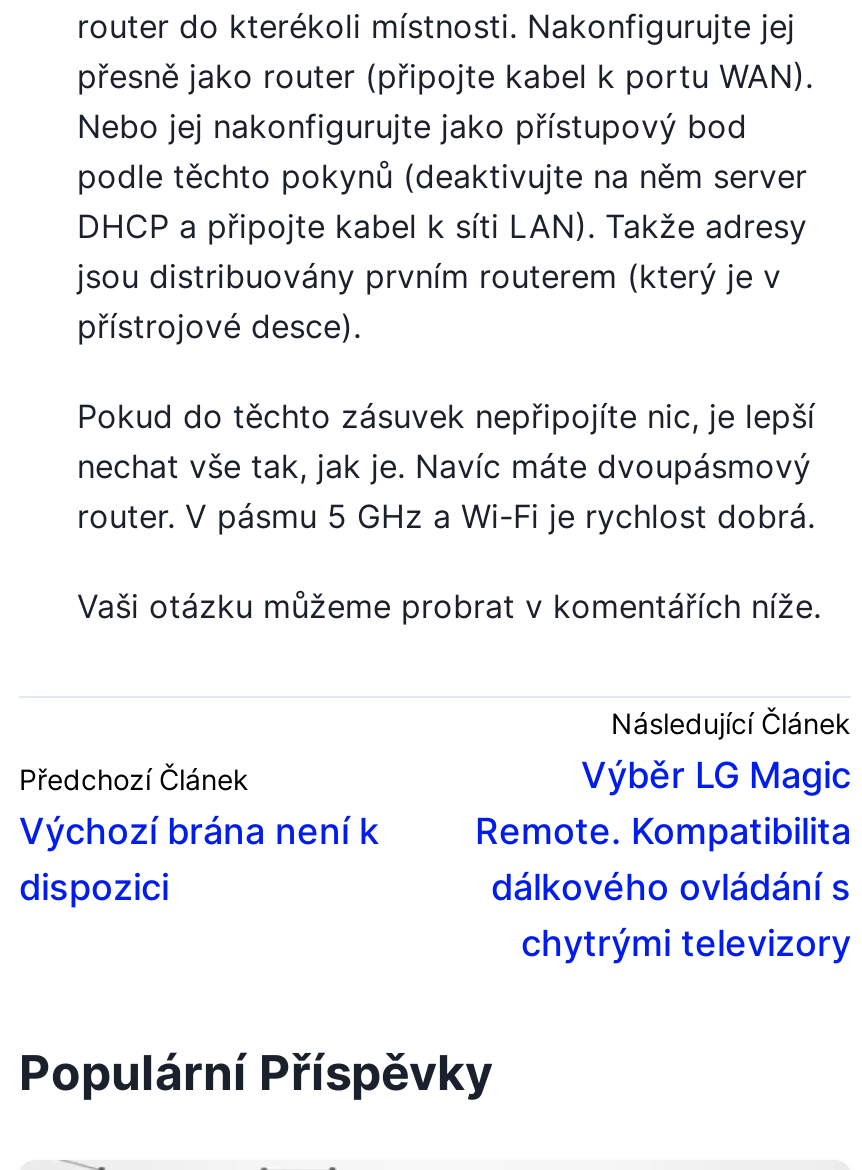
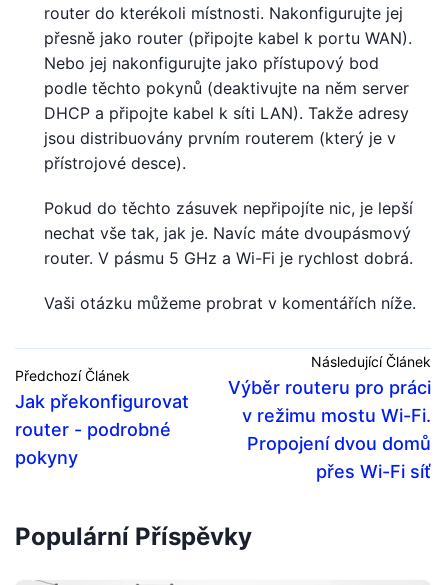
- Výběr LG Magic
- Remote. Kompatibilita
- dálkového ovládání s
- chytrými televizory
+ Výběr routeru pro práci
+ v režimu mostu Wi-Fi.
+ Propojení dvou domů
+ přes Wi-Fi síť

- Výchozí brána není k
- dispozici
+ Jak překonfigurovat
+ router - podrobné
+ pokyny
